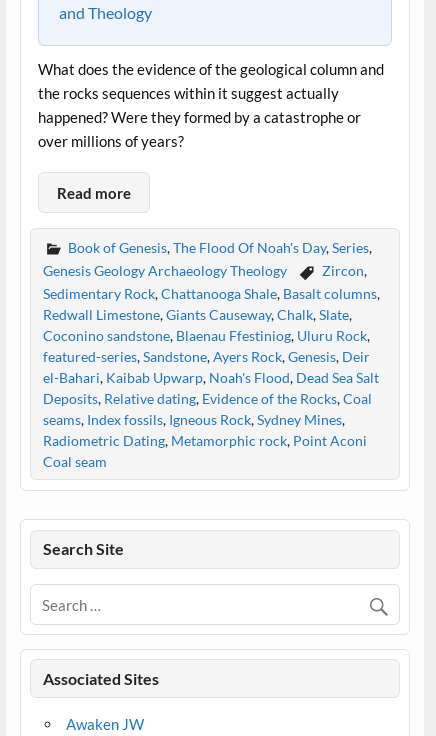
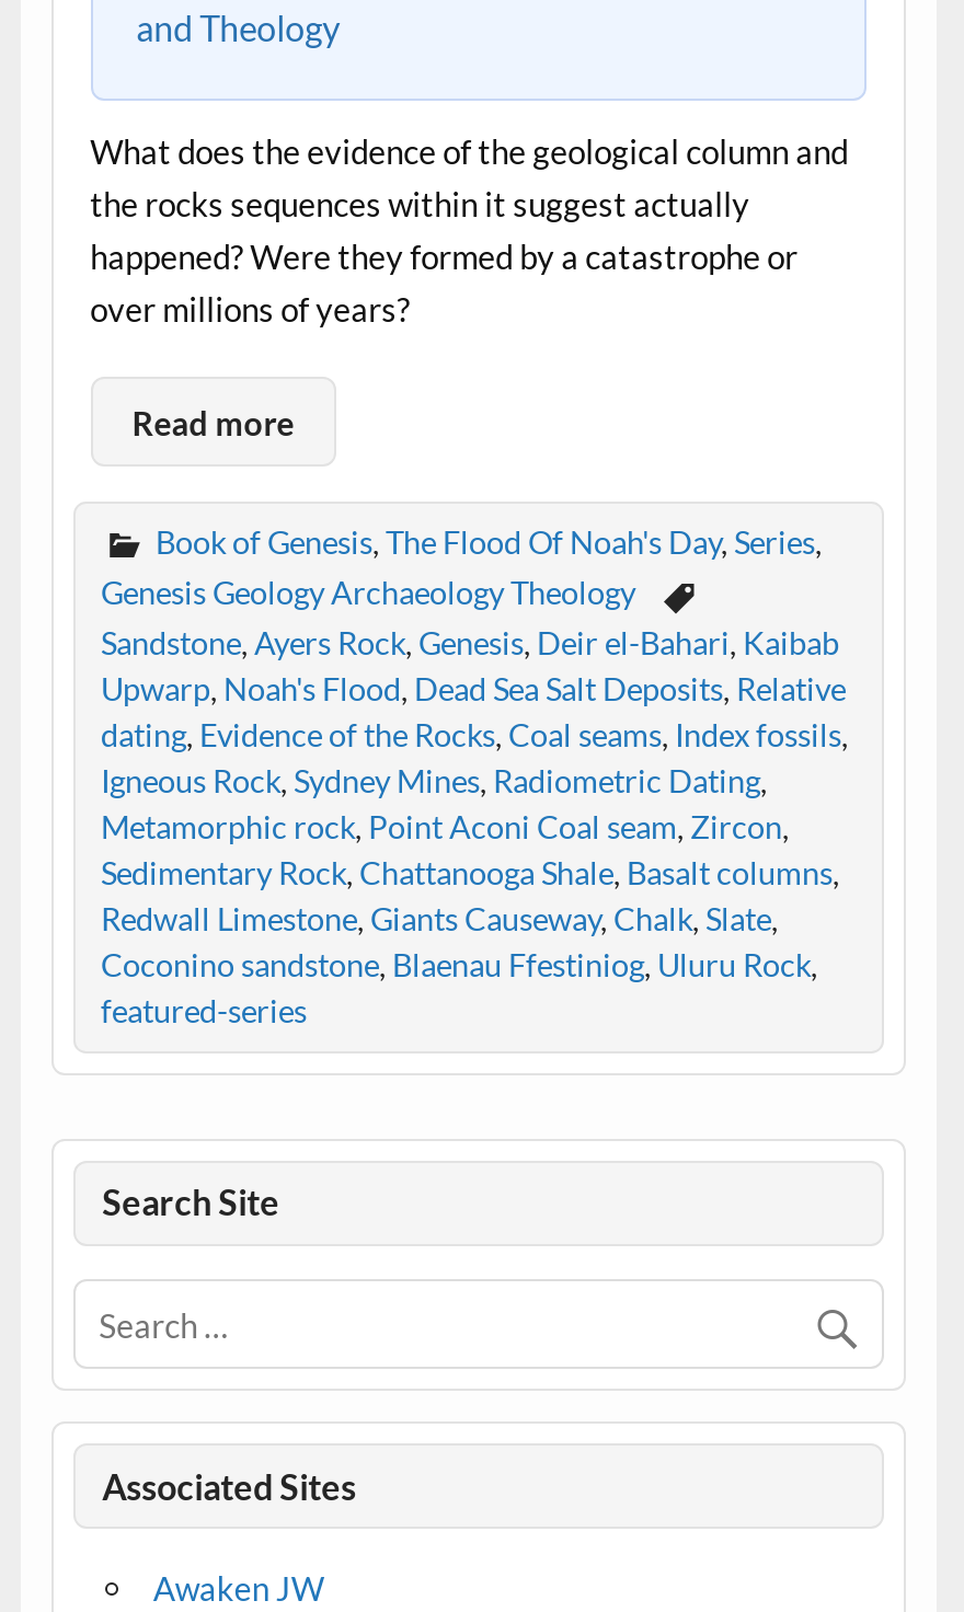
- Zircon,
+ Sandstone, Ayers Rock, Genesis, Deir el-Bahari, Kaibab
+ Upwarp, Noah's Flood, Dead Sea Salt Deposits, Relative
+ dating, Evidence of the Rocks, Coal seams, Index fossils,
+ Igneous Rock, Sydney Mines, Radiometric Dating,
+ Metamorphic rock, Point Aconi Coal seam, Zircon,

moved down: Sedimentary Rock, Chattanooga Shale, Basalt columns, | Redwall Limestone, Giants Causeway, Chalk, Slate, | Coconino sandstone, Blaenau Ffestiniog, Uluru Rock,

- featured-series, Sandstone, Ayers Rock, Genesis, Deir
- el-Bahari, Kaibab Upwarp, Noah's Flood, Dead Sea Salt
- Deposits, Relative dating, Evidence of the Rocks, Coal
- seams, Index fossils, Igneous Rock, Sydney Mines,
- Radiometric Dating, Metamorphic rock, Point Aconi
- Coal seam
+ featured-series
